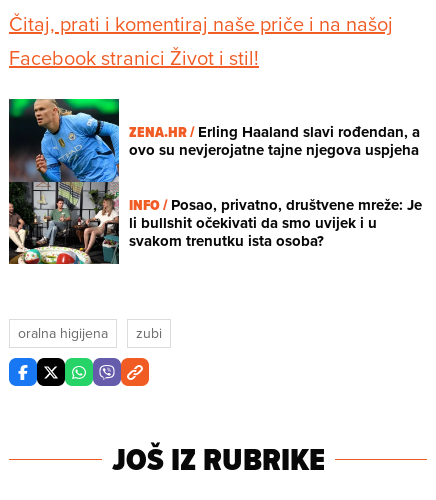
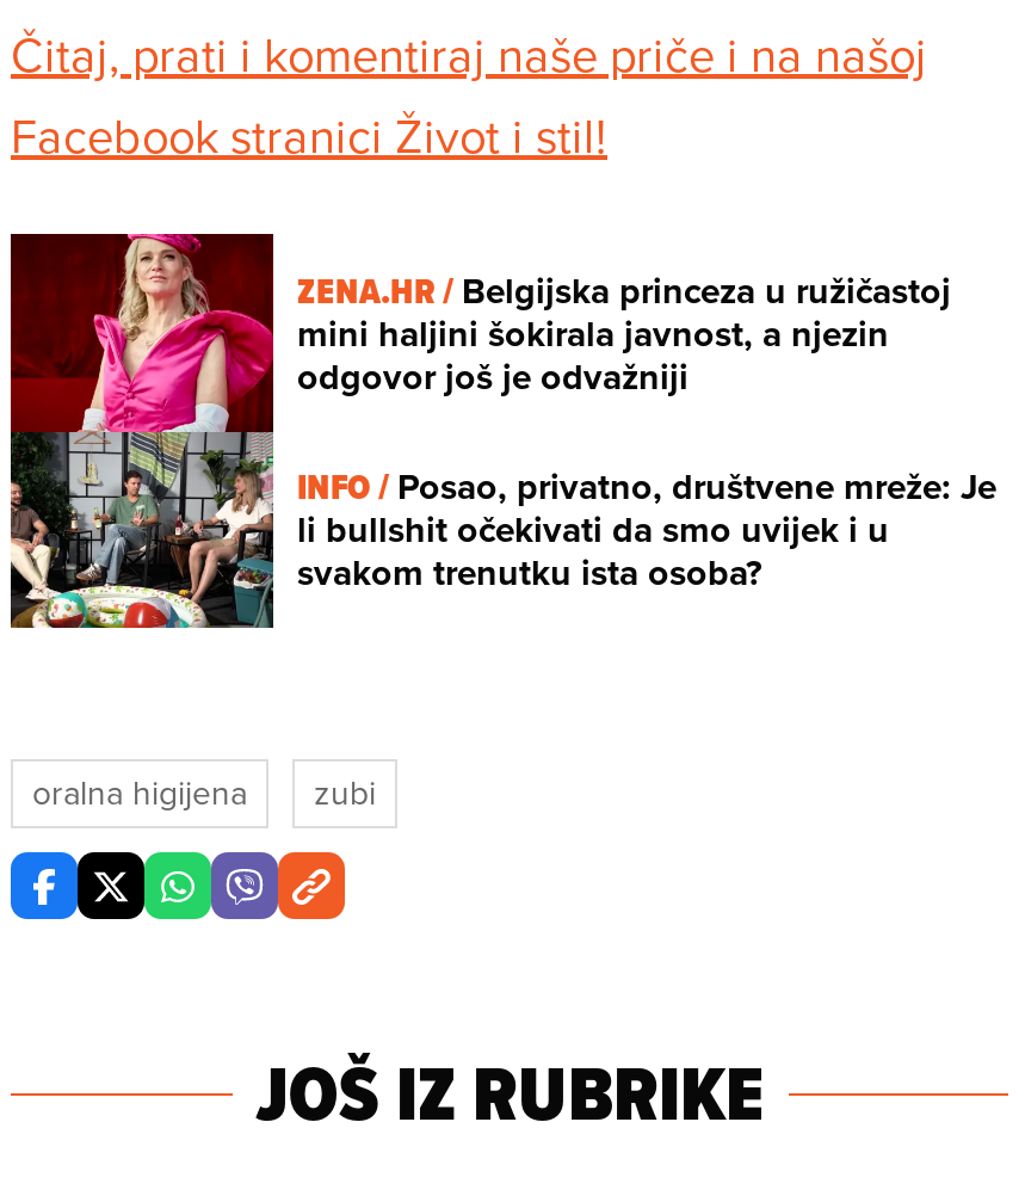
- [image]
- ZENA.HR / Erling Haaland slavi rođendan, a
- ovo su nevjerojatne tajne njegova uspjeha
+ [image]
+ ZENA.HR / Belgijska princeza u ružičastoj
+ mini haljini šokirala javnost, a njezin
+ odgovor još je odvažniji
